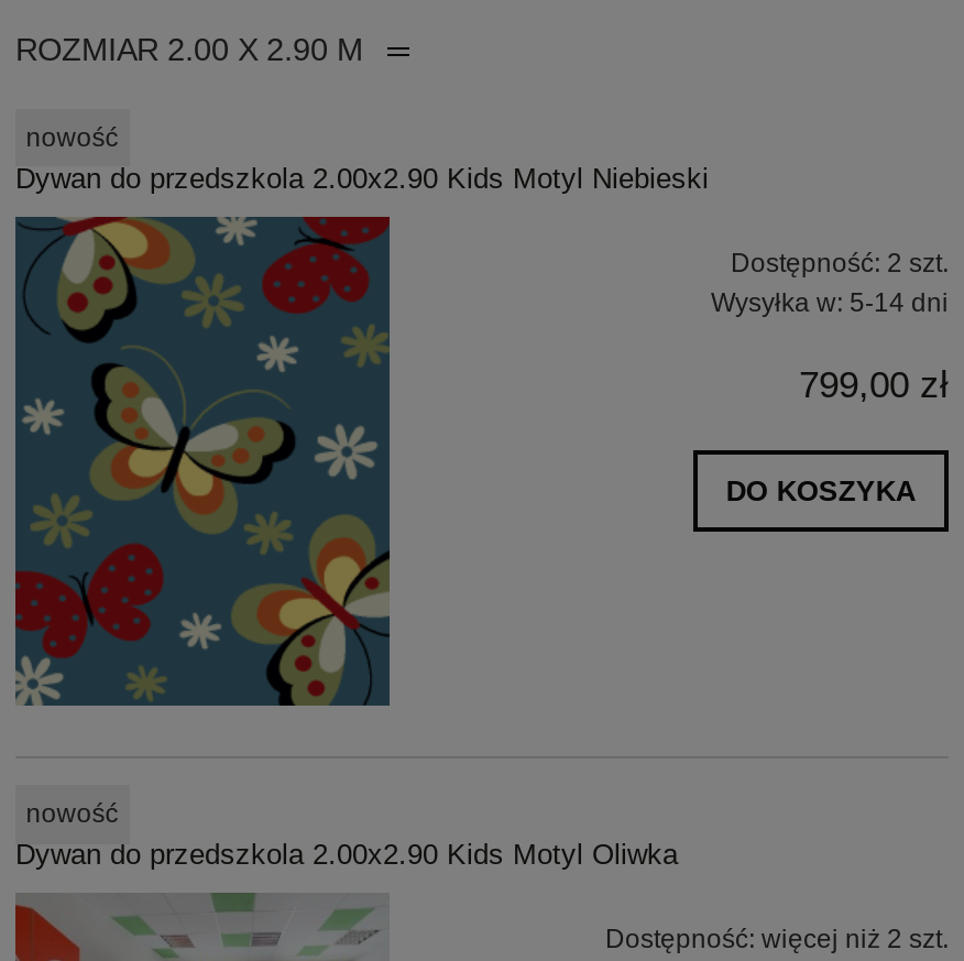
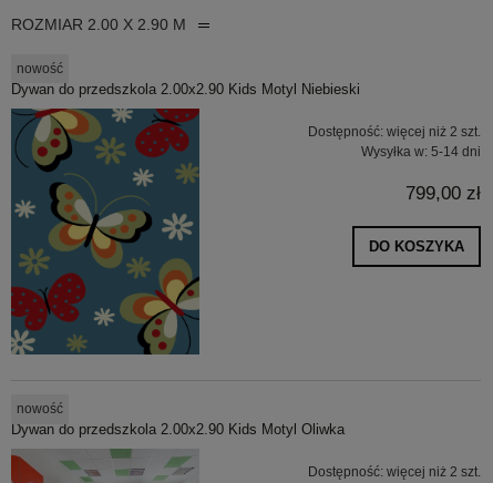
- Dostępność: 2 szt.
+ Dostępność: więcej niż 2 szt.
